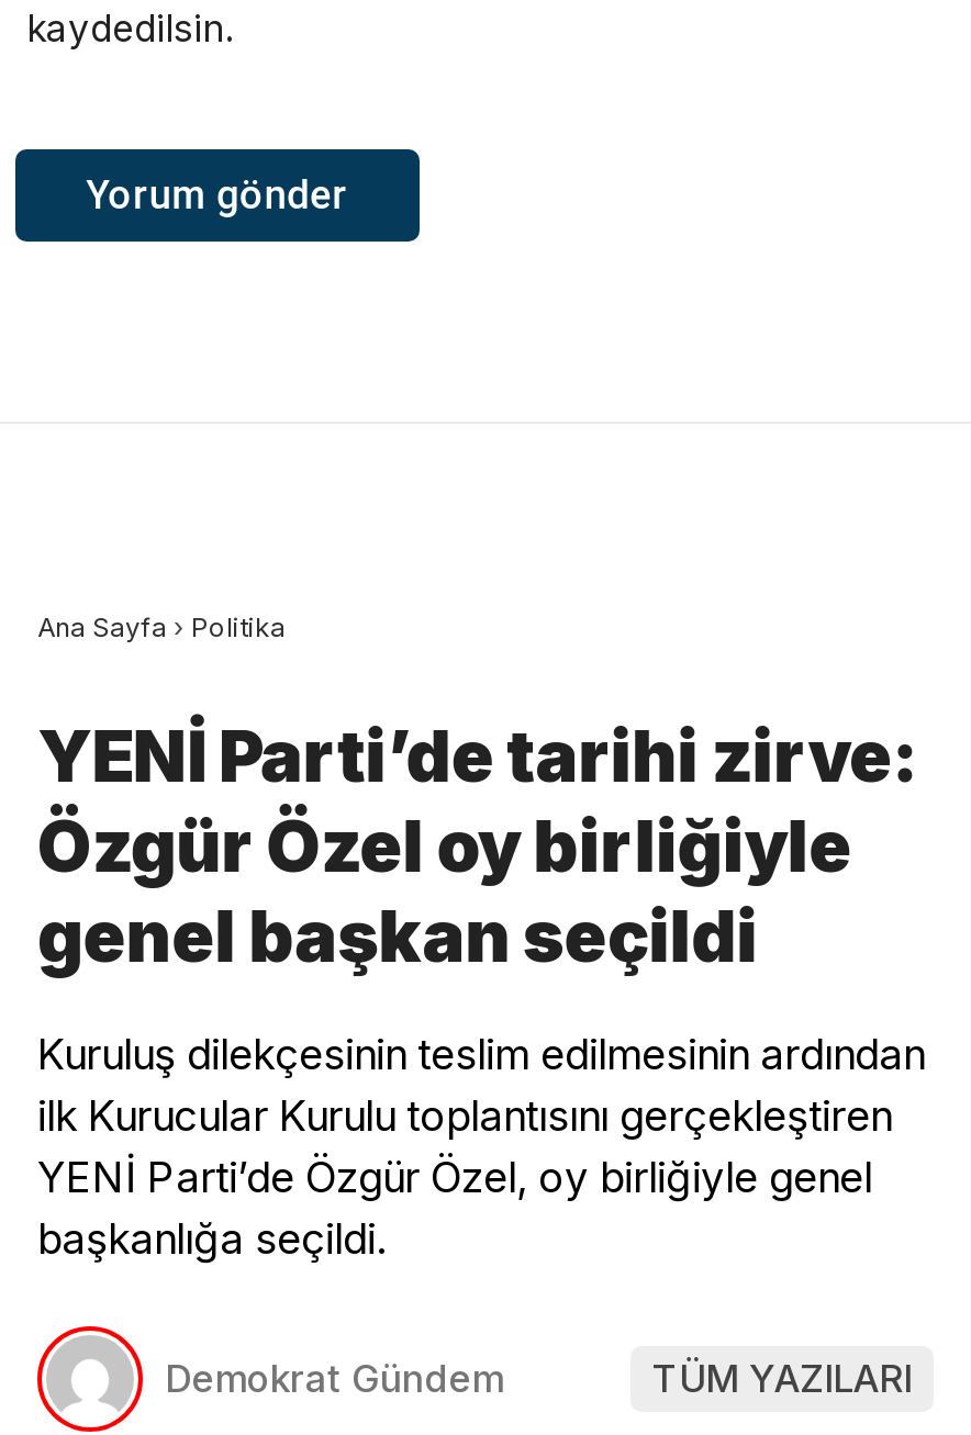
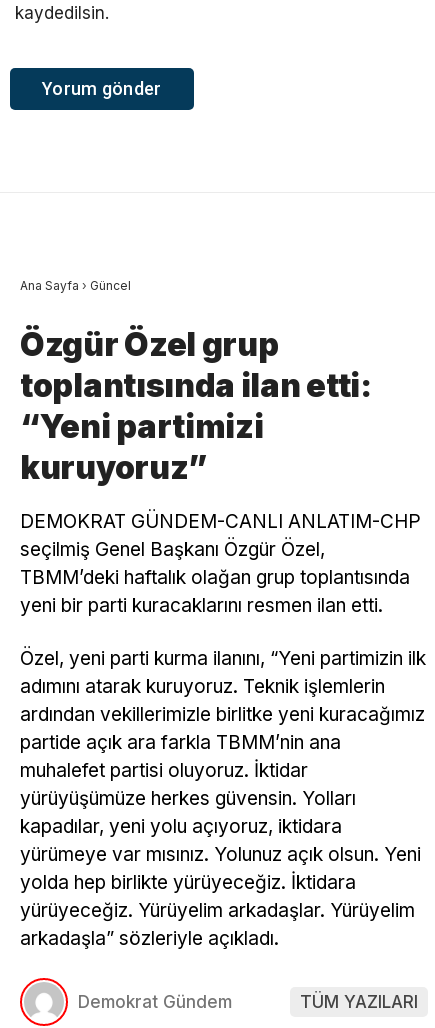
- Ana Sayfa › Politika
- YENİ Parti’de tarihi zirve:
- Özgür Özel oy birliğiyle
- genel başkan seçildi
- Kuruluş dilekçesinin teslim edilmesinin ardından
- ilk Kurucular Kurulu toplantısını gerçekleştiren
- YENİ Parti’de Özgür Özel, oy birliğiyle genel
- başkanlığa seçildi.
+ Ana Sayfa › Güncel
+ Özgür Özel grup
+ toplantısında ilan etti:
+ “Yeni partimizi
+ kuruyoruz”
+ DEMOKRAT GÜNDEM-CANLI ANLATIM-CHP
+ seçilmiş Genel Başkanı Özgür Özel,
+ TBMM’deki haftalık olağan grup toplantısında
+ yeni bir parti kuracaklarını resmen ilan etti.
+ Özel, yeni parti kurma ilanını, “Yeni partimizin ilk
+ adımını atarak kuruyoruz. Teknik işlemlerin
+ ardından vekillerimizle birlitke yeni kuracağımız
+ partide açık ara farkla TBMM’nin ana
+ muhalefet partisi oluyoruz. İktidar
+ yürüyüşümüze herkes güvensin. Yolları
+ kapadılar, yeni yolu açıyoruz, iktidara
+ yürümeye var mısınız. Yolunuz açık olsun. Yeni
+ yolda hep birlikte yürüyeceğiz. İktidara
+ yürüyeceğiz. Yürüyelim arkadaşlar. Yürüyelim
+ arkadaşla” sözleriyle açıkladı.
